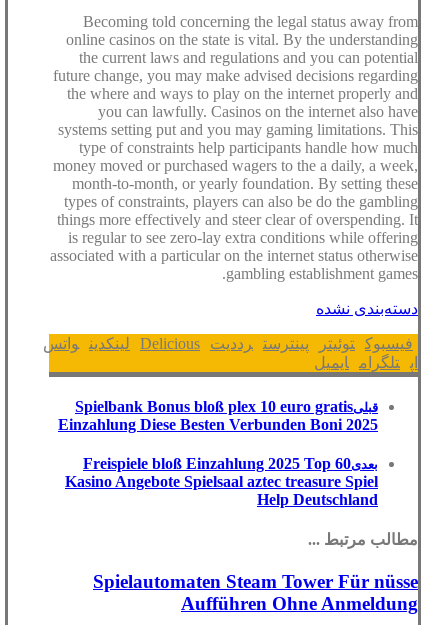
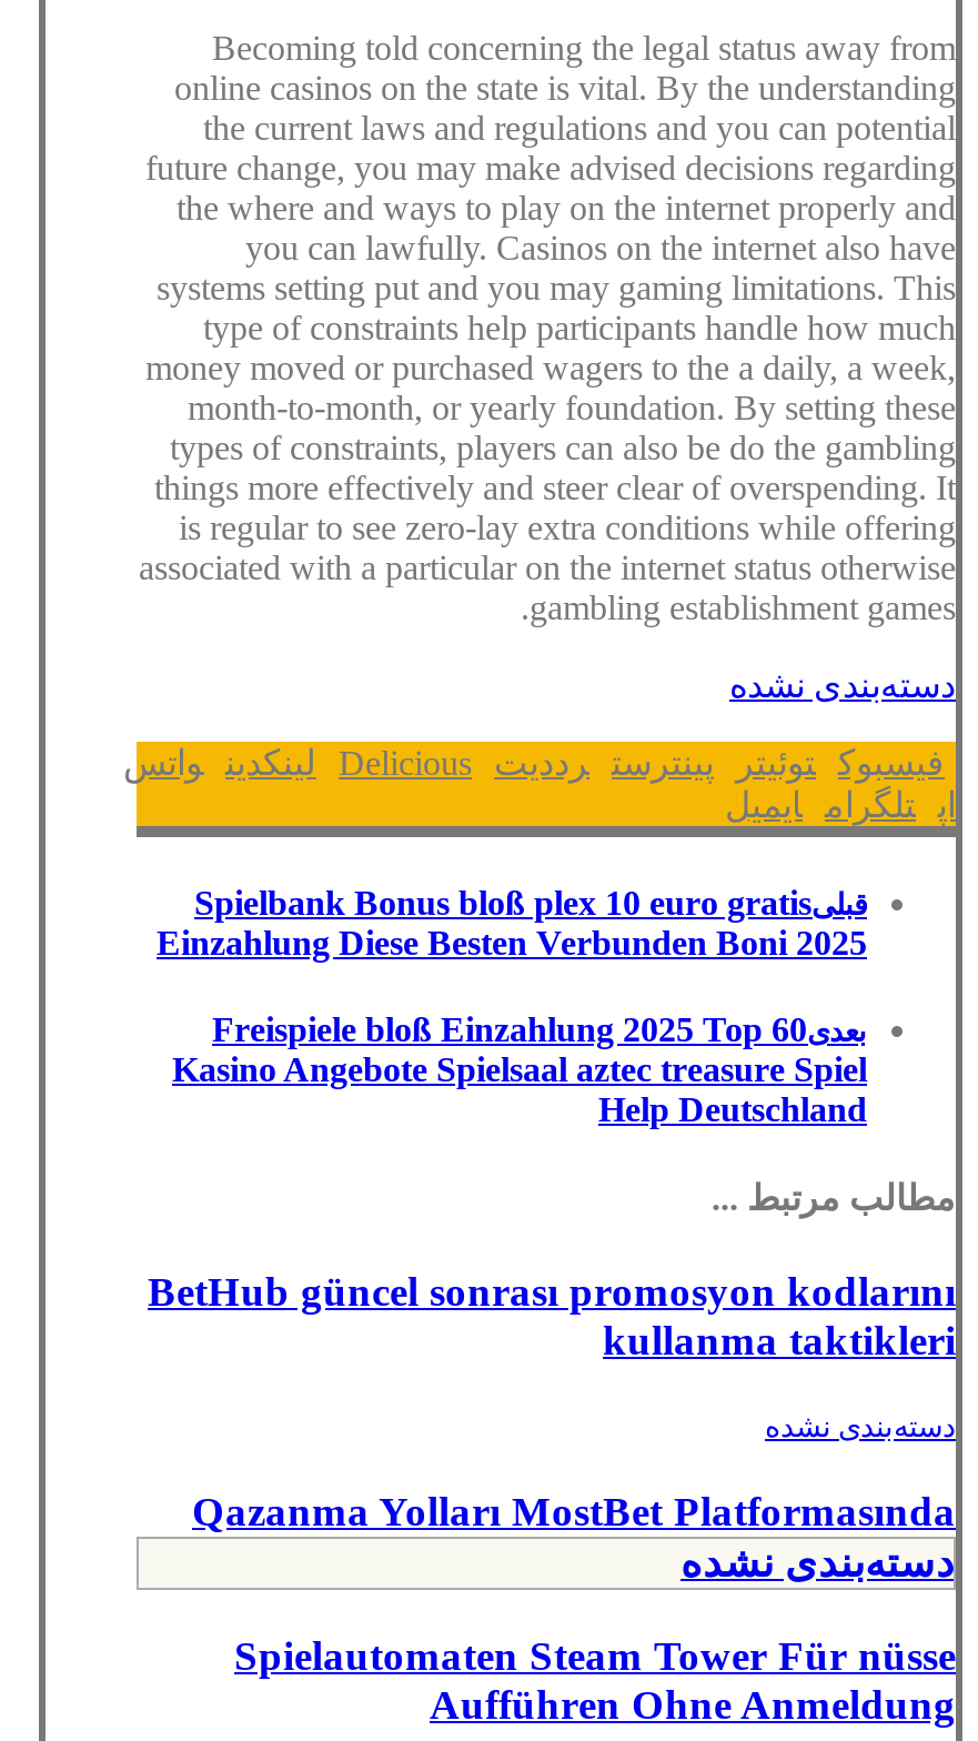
+ BetHub güncel sonrası promosyon kodlarını
+ kullanma taktikleri
+ دسته‌بندی نشده
+ Qazanma Yolları MostBet Platformasında
+ دسته‌بندی نشده
